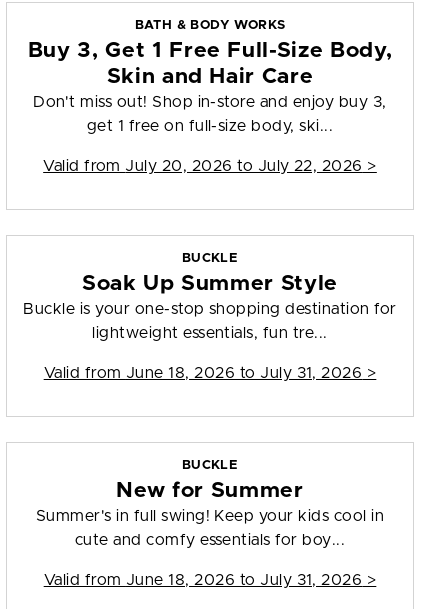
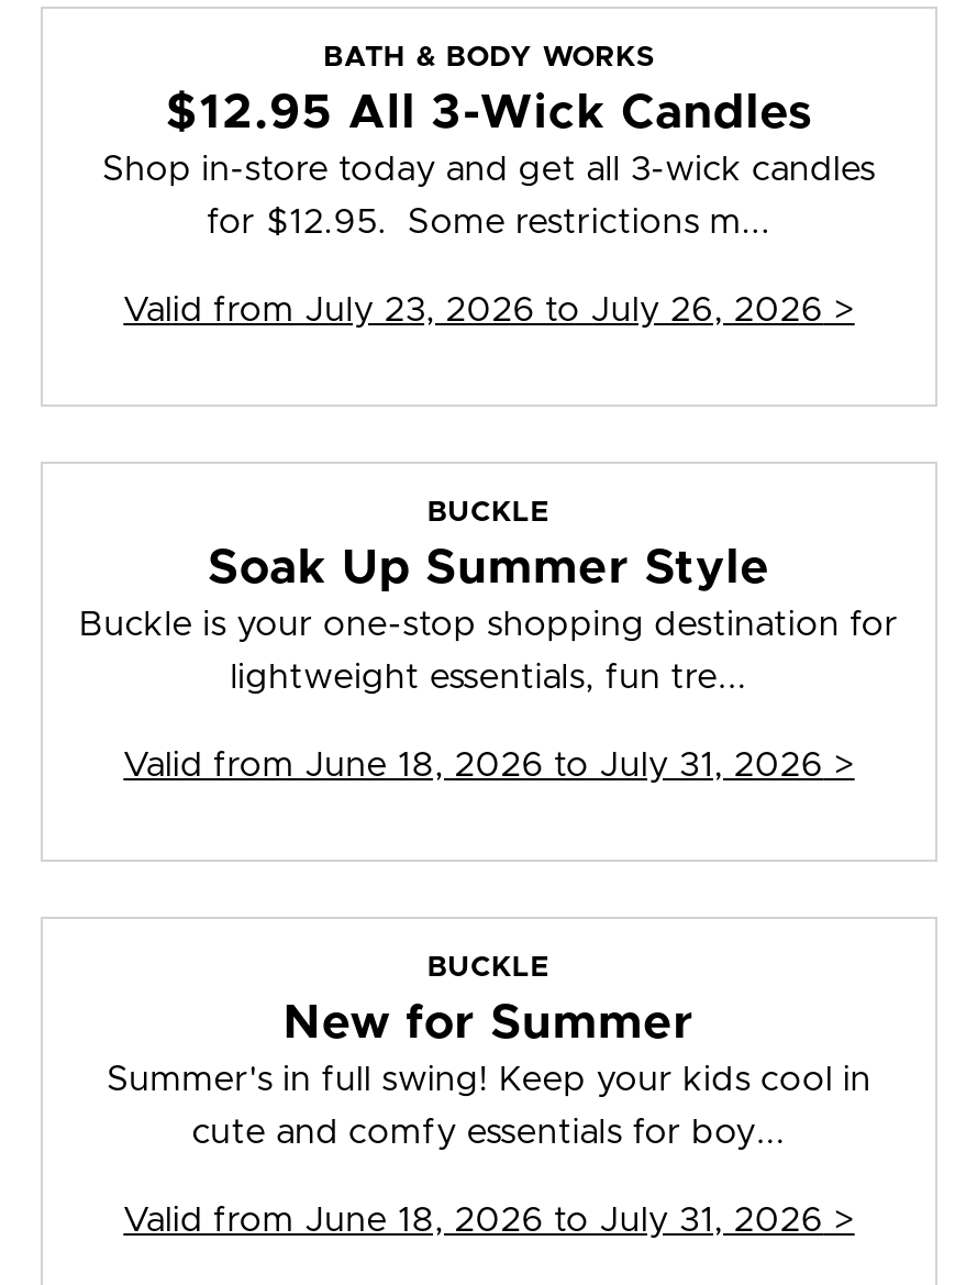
- Buy 3, Get 1 Free Full-Size Body,
- Skin and Hair Care
- Don't miss out! Shop in-store and enjoy buy 3,
+ $12.95 All 3-Wick Candles
+ Shop in-store today and get all 3-wick candles

- get 1 free on full-size body, ski...
+ for $12.95. Some restrictions m...

- Valid from July 20, 2026 to July 22, 2026 >
+ Valid from July 23, 2026 to July 26, 2026 >
